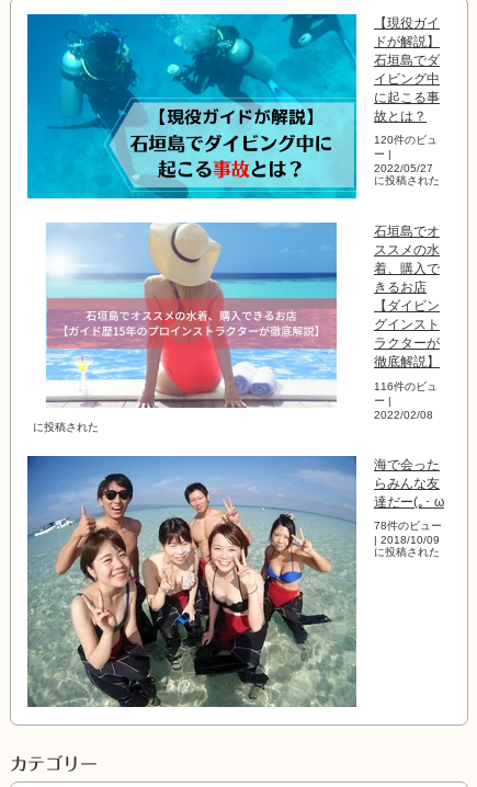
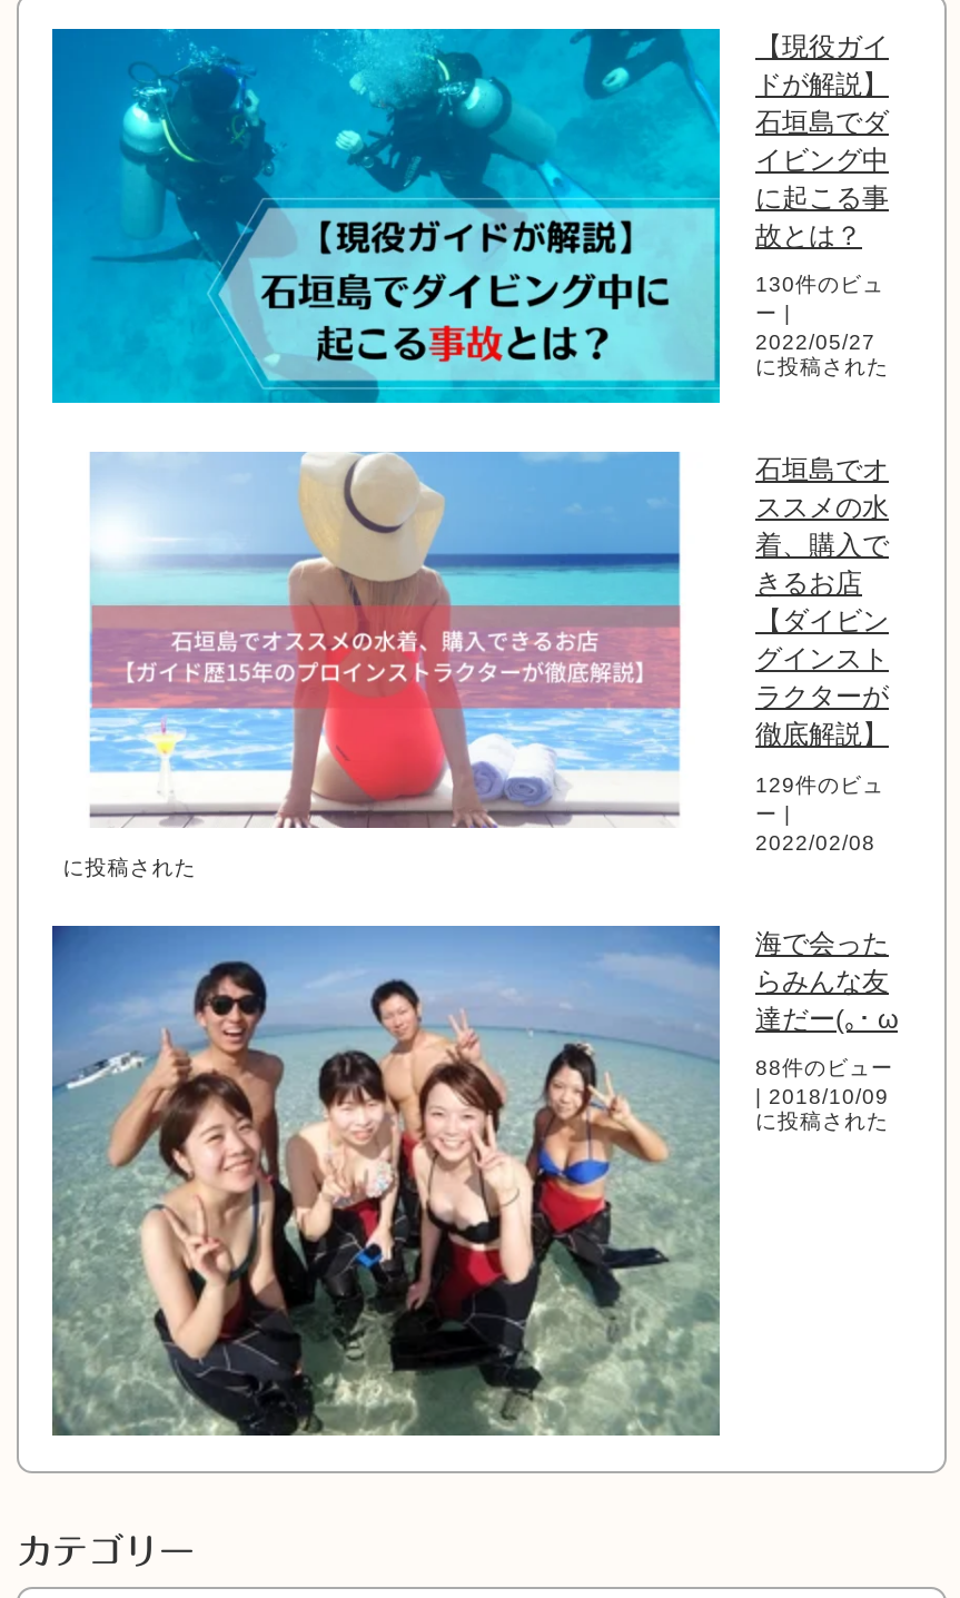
- 120件のビュ
+ 130件のビュ

- 116件のビュ
+ 129件のビュ

- 78件のビュー
+ 88件のビュー
